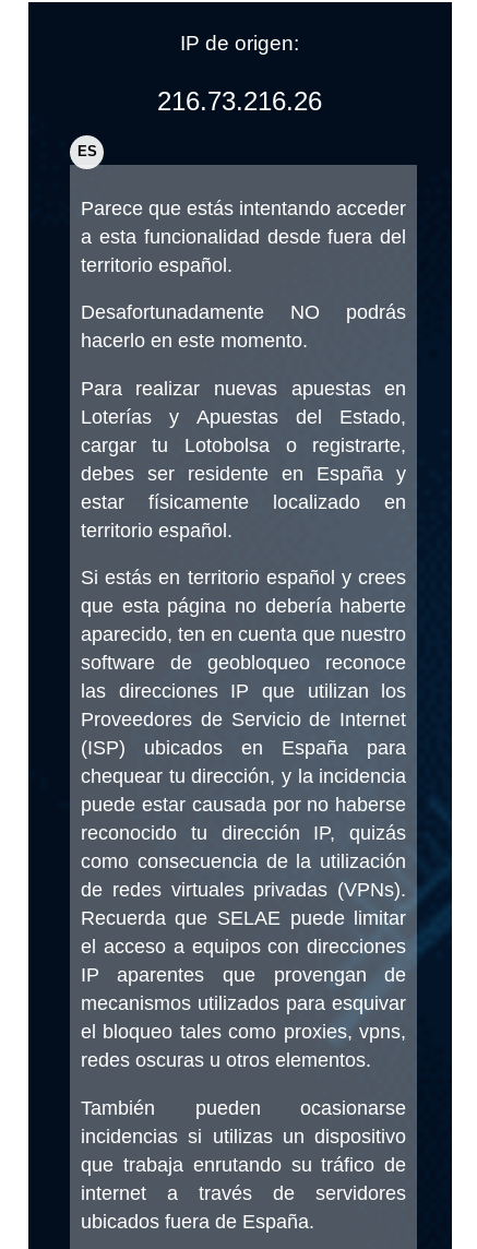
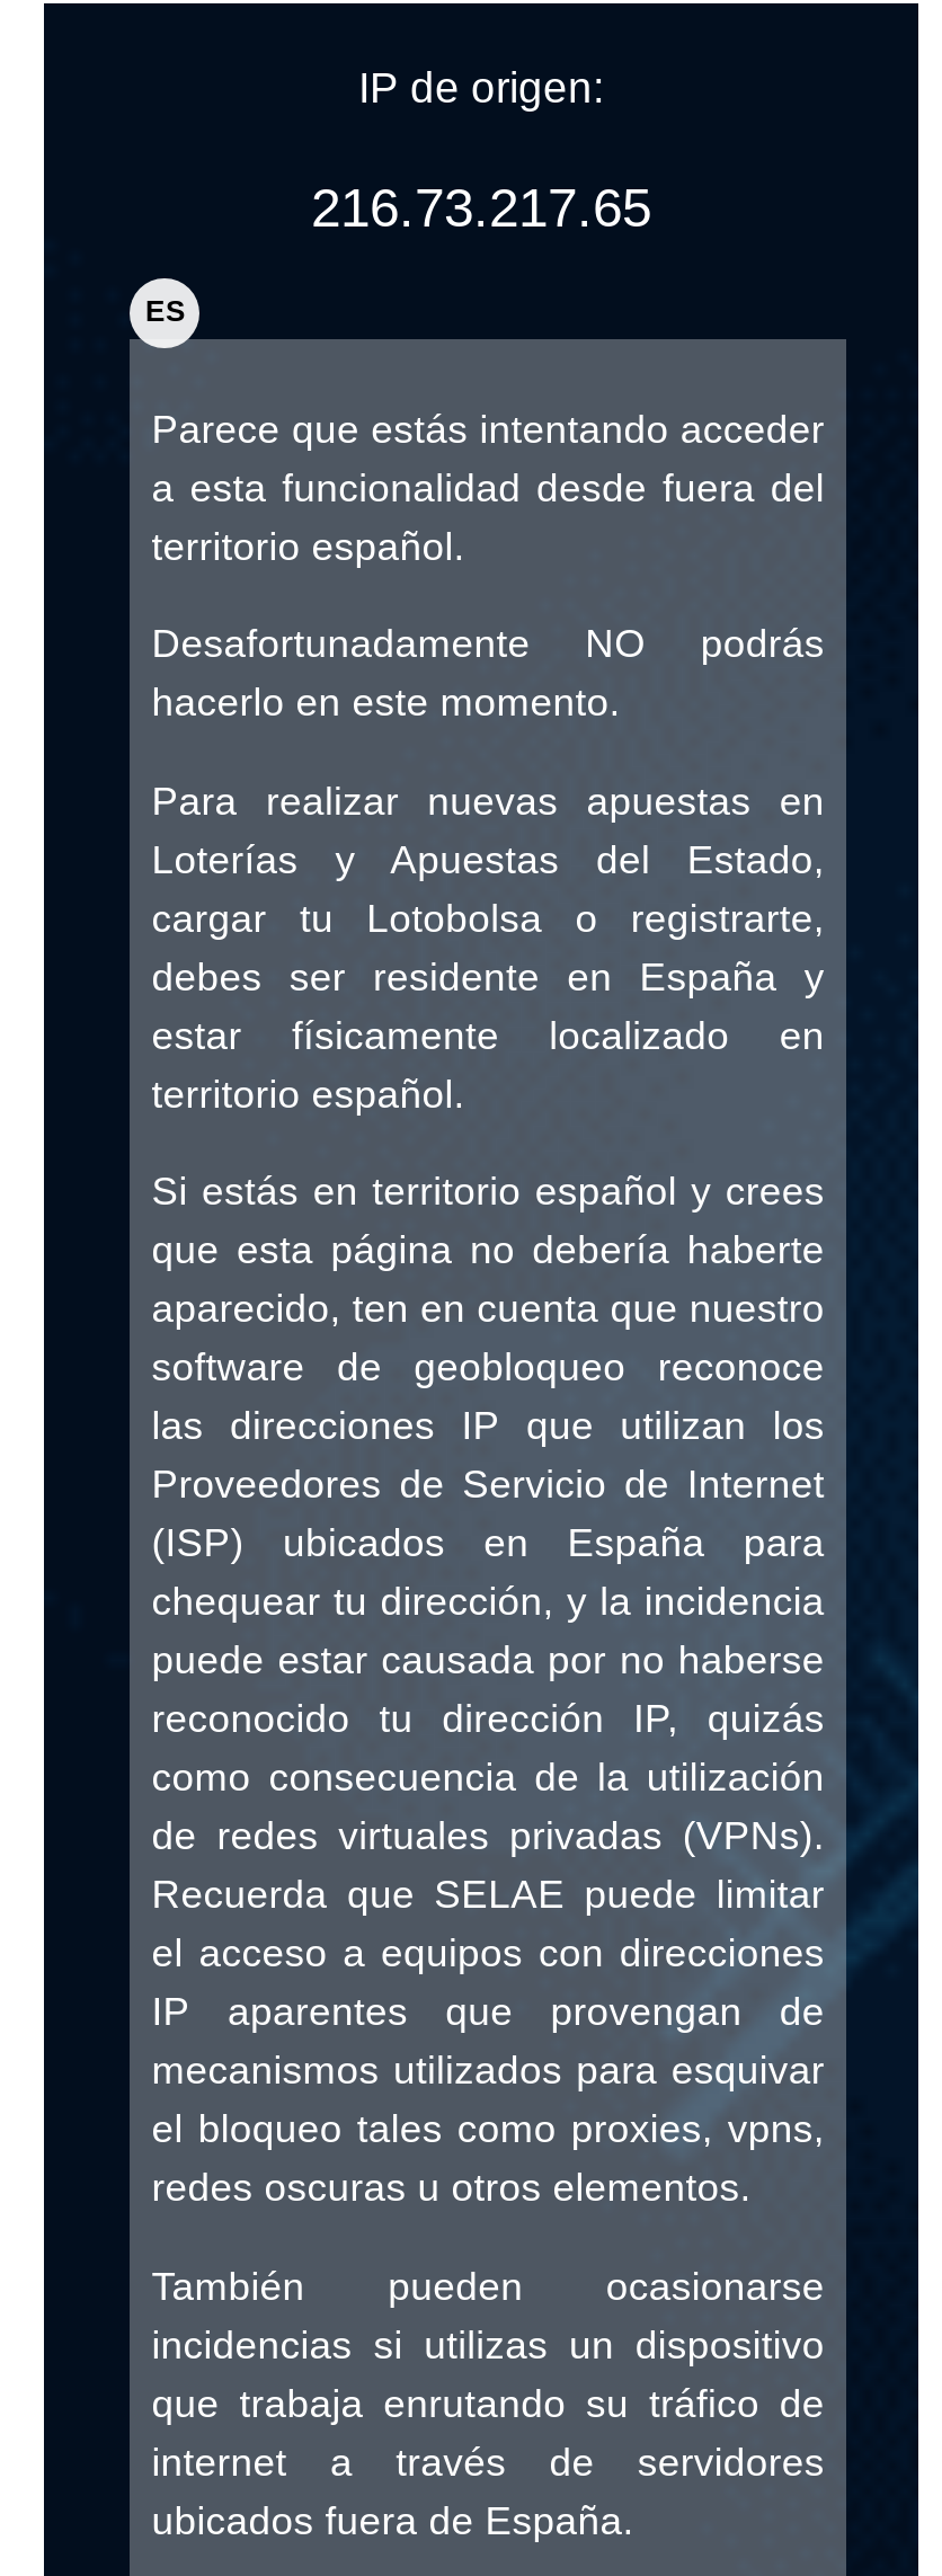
- 216.73.216.26
+ 216.73.217.65
